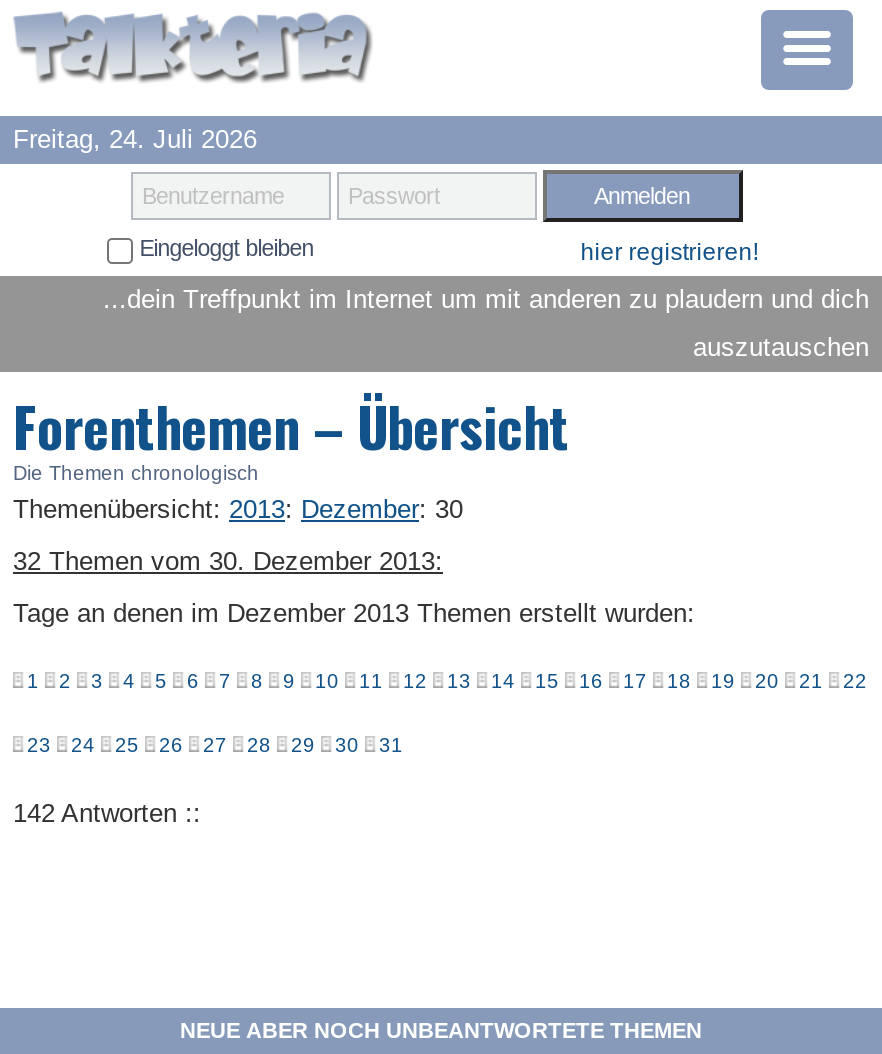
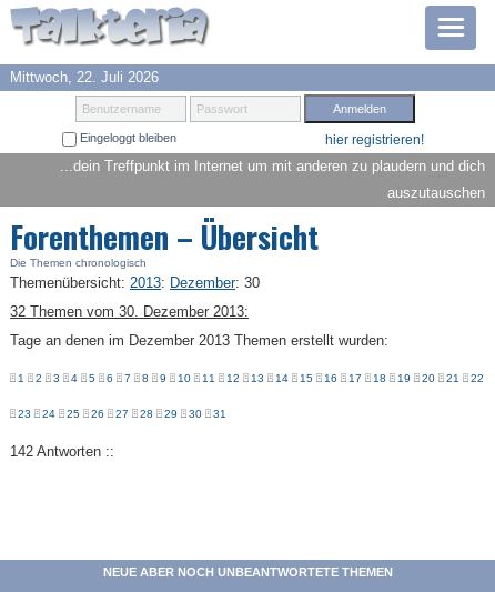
- Freitag, 24. Juli 2026
+ Mittwoch, 22. Juli 2026
